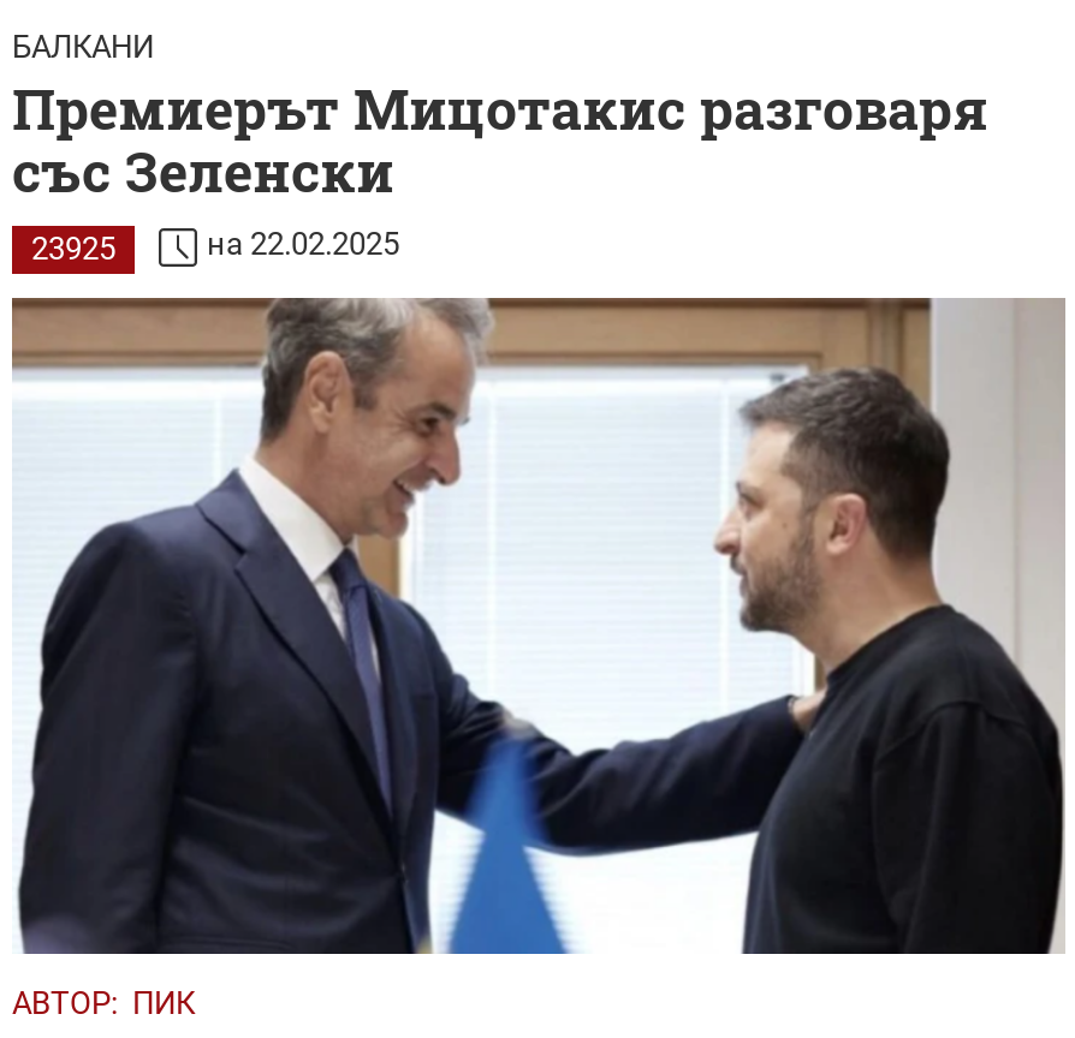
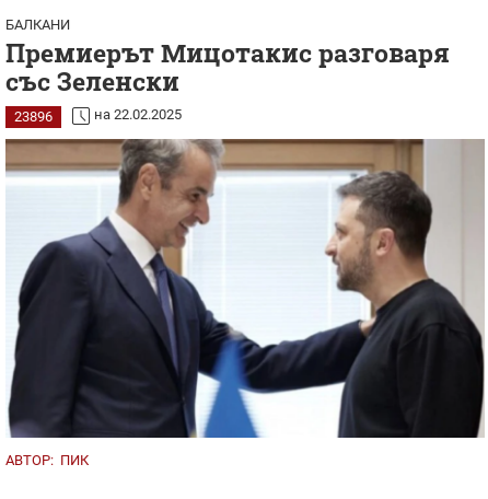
- 23925
+ 23896
